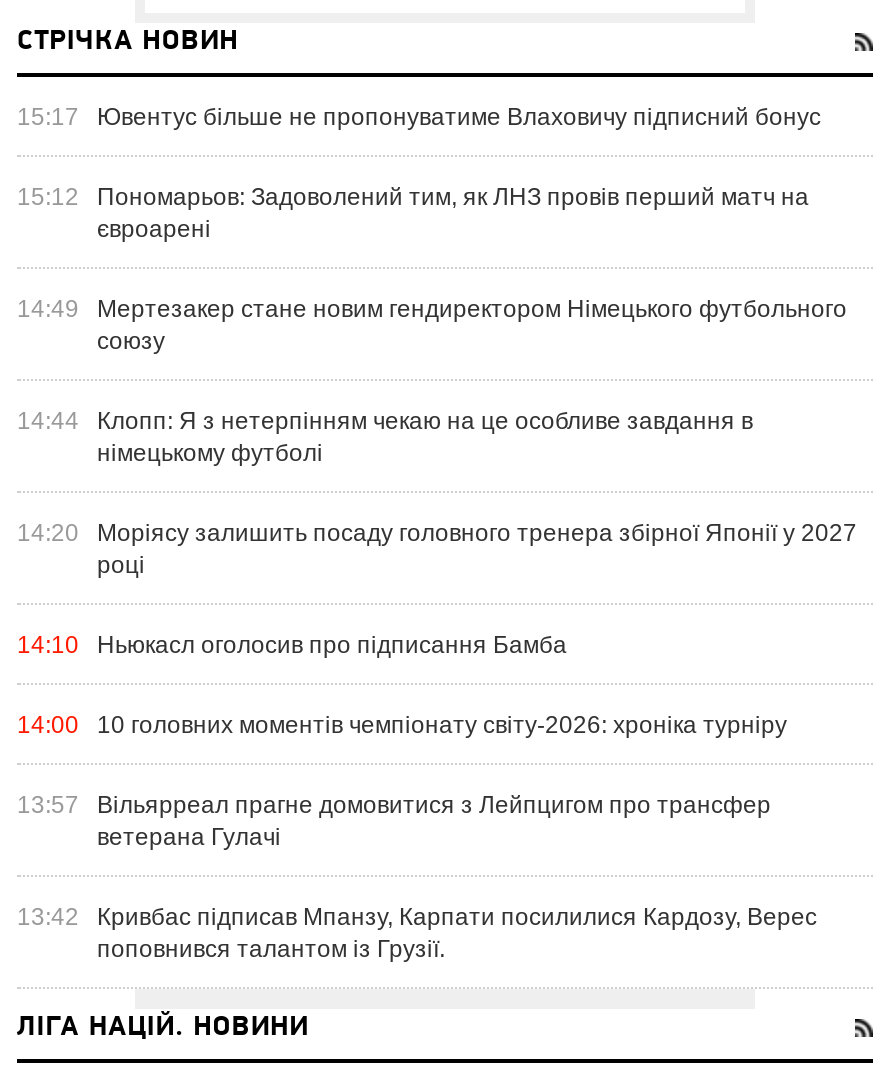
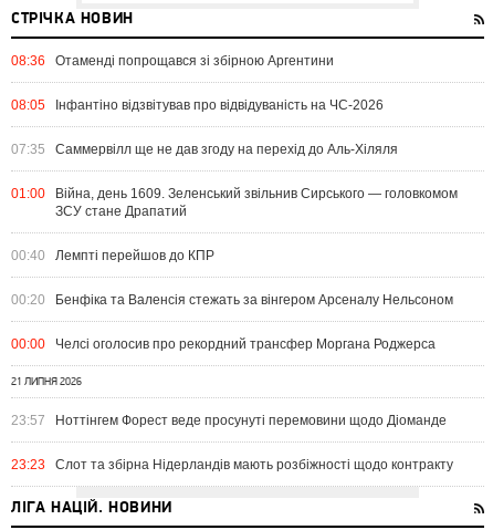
- 15:17
- Ювентус більше не пропонуватиме Влаховичу підписний бонус
- 15:12
- Пономарьов: Задоволений тим, як ЛНЗ провів перший матч на
- євроарені
- 14:49
- Мертезакер стане новим гендиректором Німецького футбольного
- союзу
- 14:44
- Клопп: Я з нетерпінням чекаю на це особливе завдання в
- німецькому футболі
- 14:20
- Моріясу залишить посаду головного тренера збірної Японії у 2027
- році
- 14:10
- Ньюкасл оголосив про підписання Бамба
- 14:00
- 10 головних моментів чемпіонату світу-2026: хроніка турніру
- 13:57
- Вільярреал прагне домовитися з Лейпцигом про трансфер
- ветерана Гулачі
- 13:42
- Кривбас підписав Мпанзу, Карпати посилилися Кардозу, Верес
- поповнився талантом із Грузії.
+ 08:36
+ Отаменді попрощався зі збірною Аргентини
+ 08:05
+ Інфантіно відзвітував про відвідуваність на ЧС-2026
+ 07:35
+ Саммервілл ще не дав згоду на перехід до Аль-Хіляля
+ 01:00
+ Війна, день 1609. Зеленський звільнив Сирського — головкомом
+ ЗСУ стане Драпатий
+ 00:40
+ Лемпті перейшов до КПР
+ 00:20
+ Бенфіка та Валенсія стежать за вінгером Арсеналу Нельсоном
+ 00:00
+ Челсі оголосив про рекордний трансфер Моргана Роджерса
+ 21 ЛИПНЯ 2026
+ 23:57
+ Ноттінгем Форест веде просунуті перемовини щодо Діоманде
+ 23:23
+ Слот та збірна Нідерландів мають розбіжності щодо контракту
